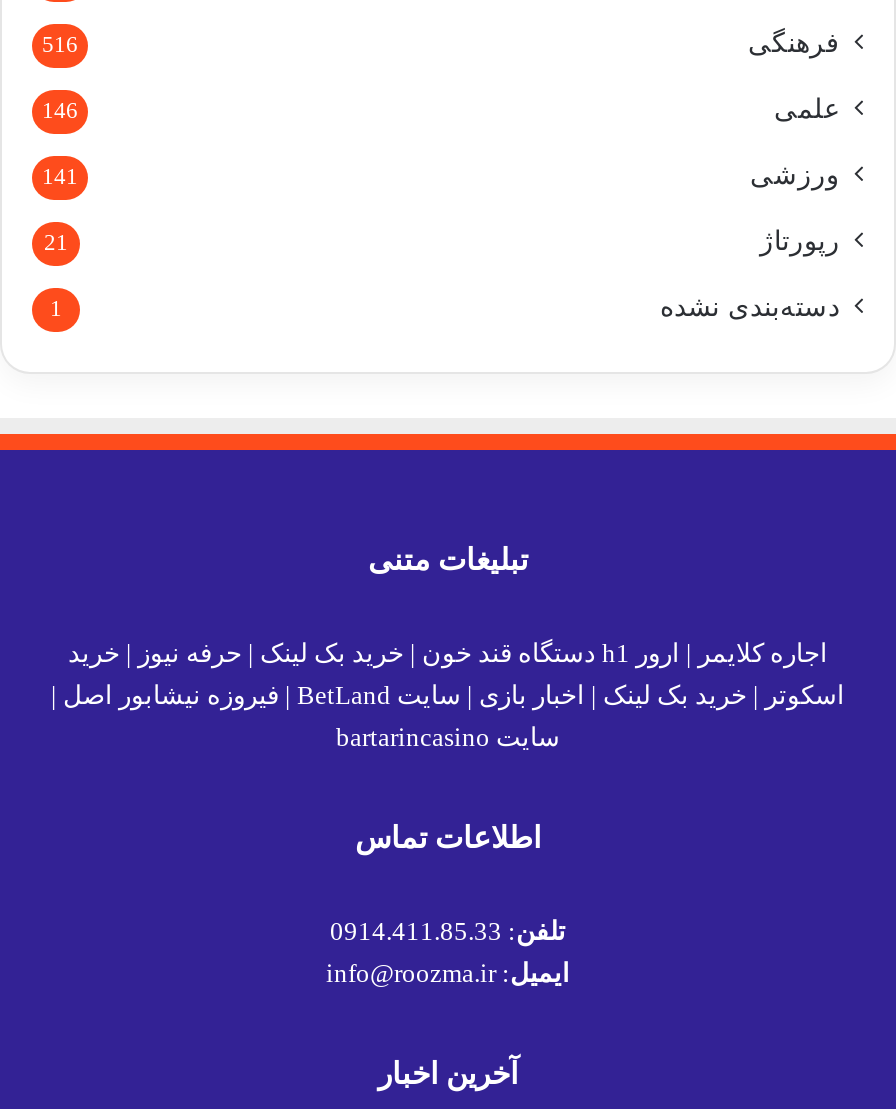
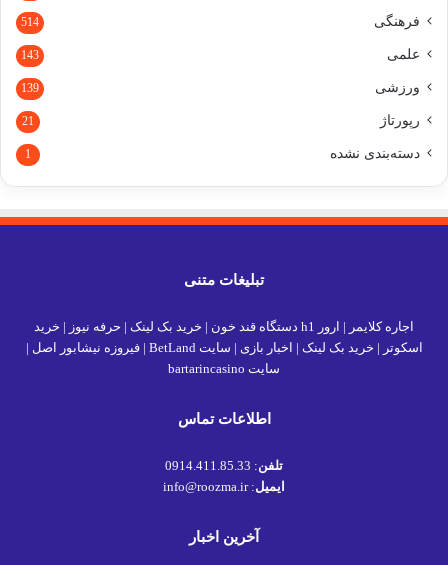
- 516
+ 514

- 146
+ 143

- 141
+ 139
